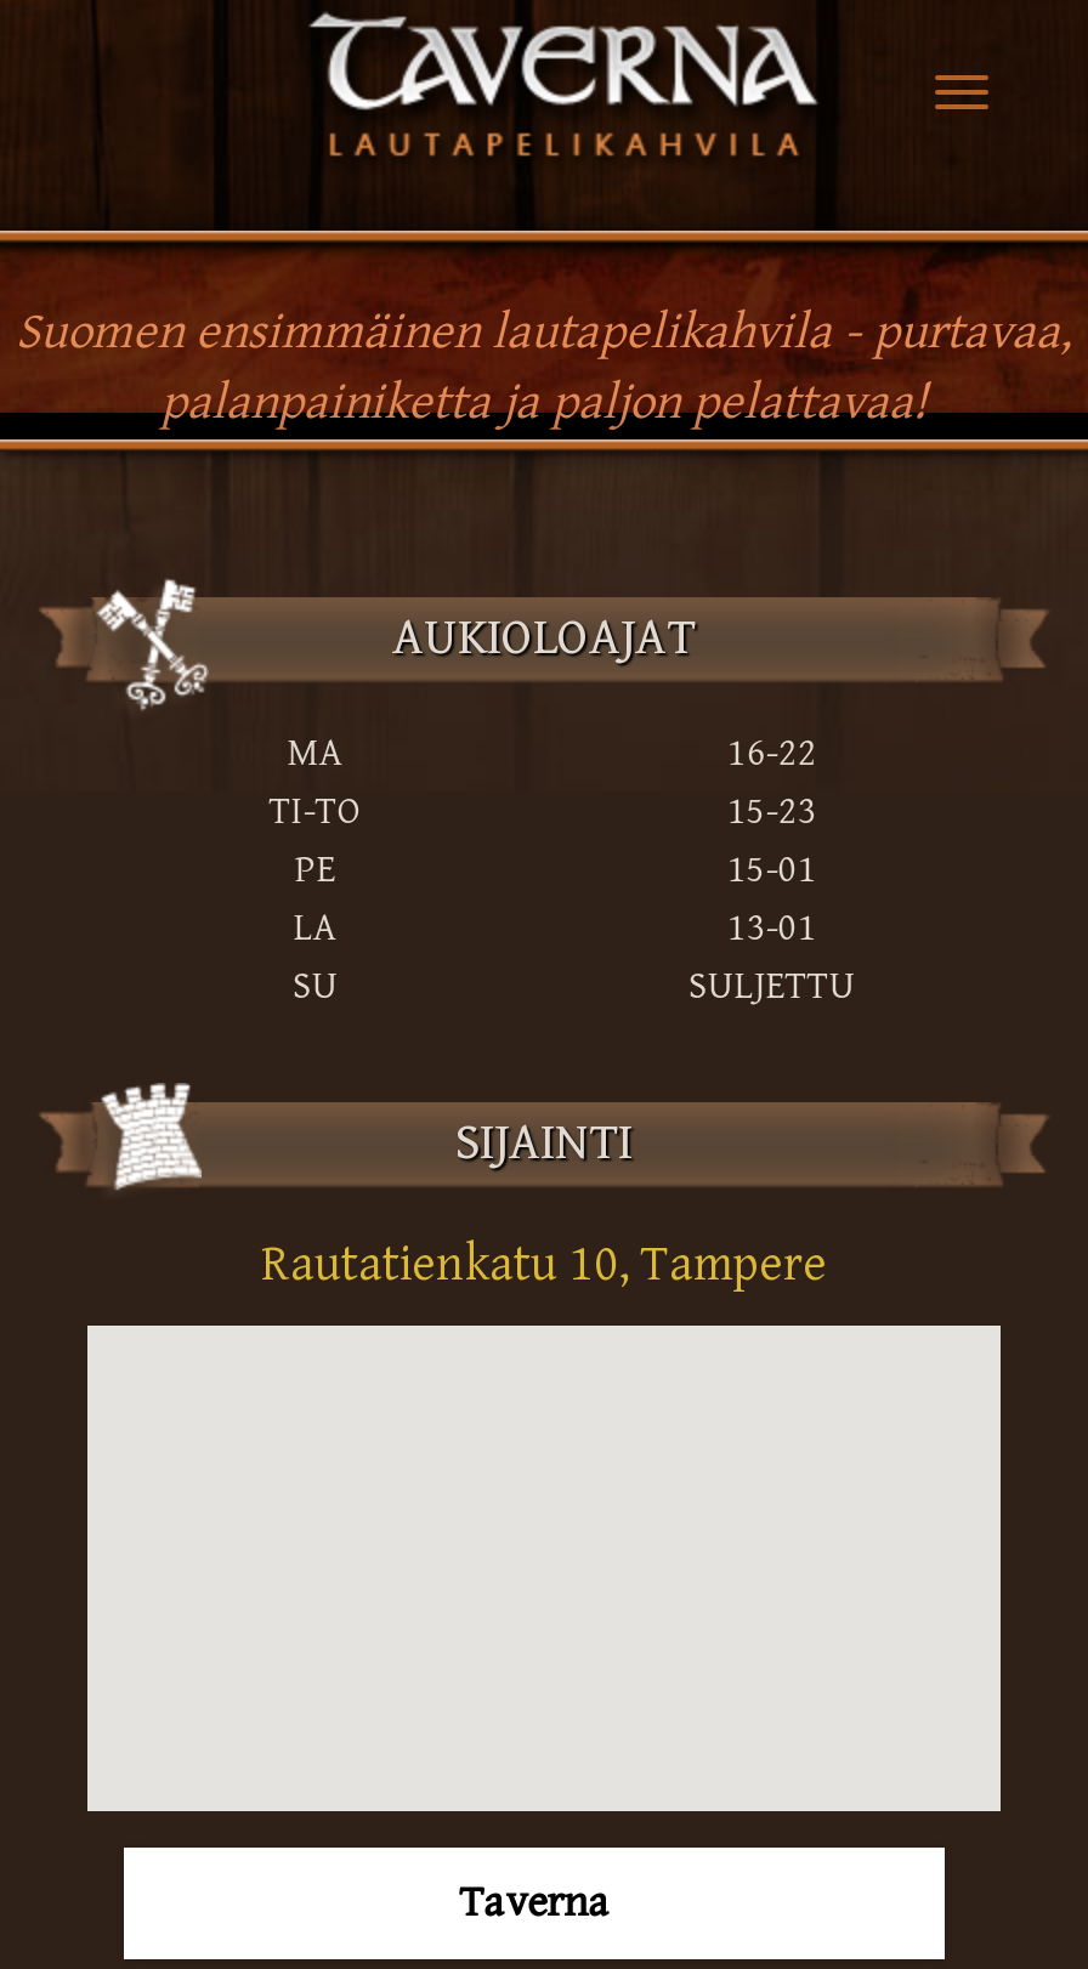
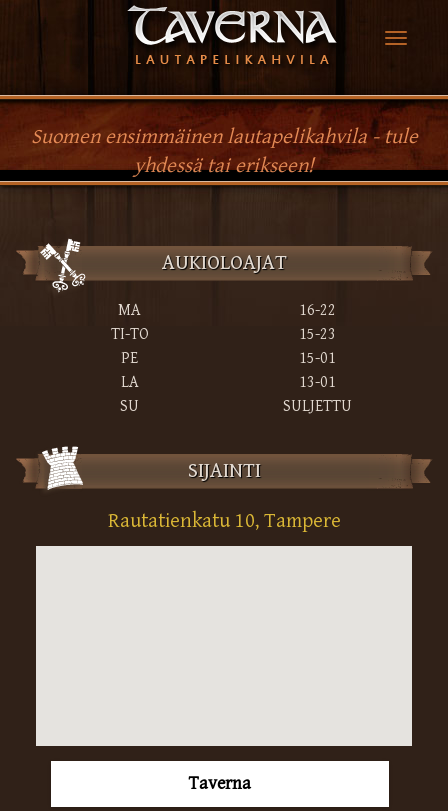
- Suomen ensimmäinen lautapelikahvila - purtavaa,
- palanpainiketta ja paljon pelattavaa!
+ Suomen ensimmäinen lautapelikahvila - tule
+ yhdessä tai erikseen!
